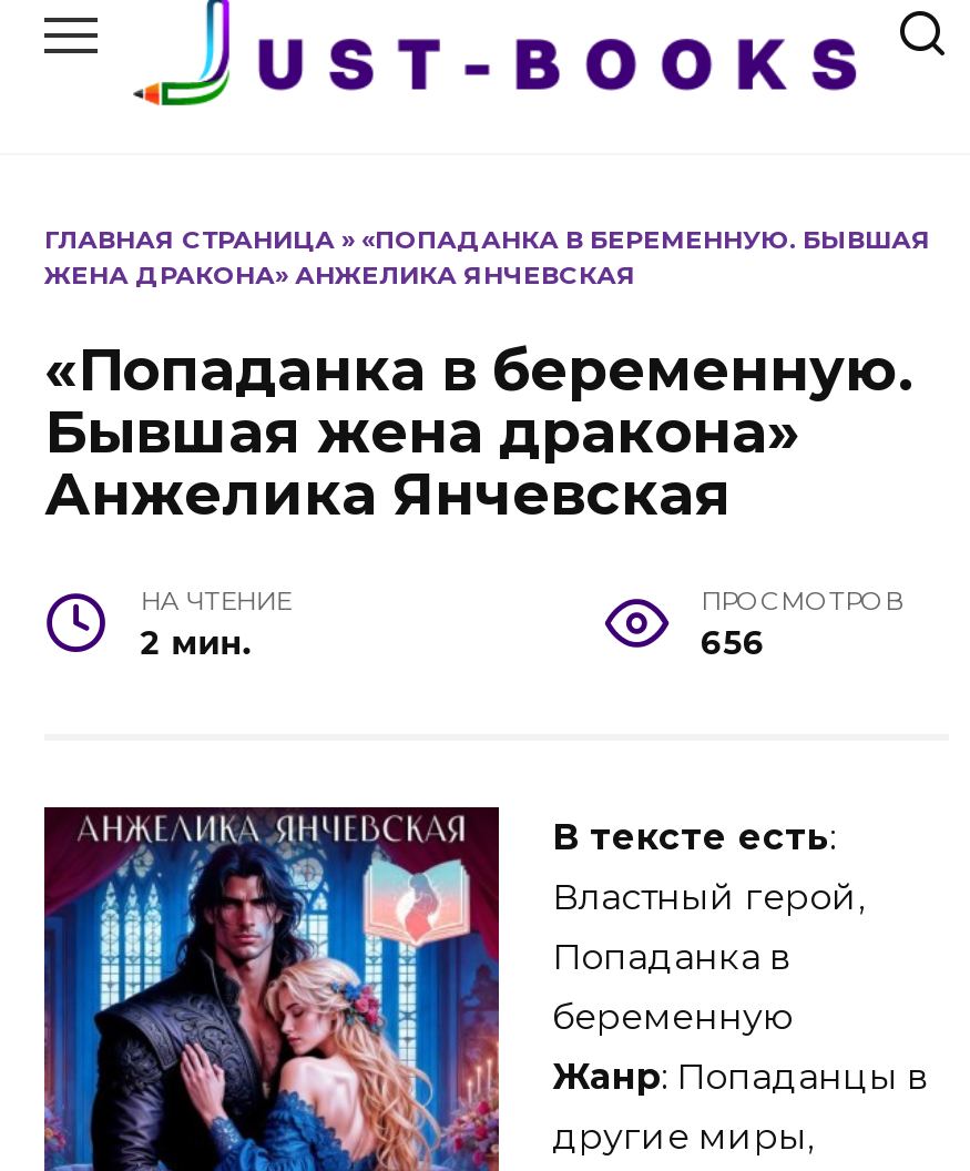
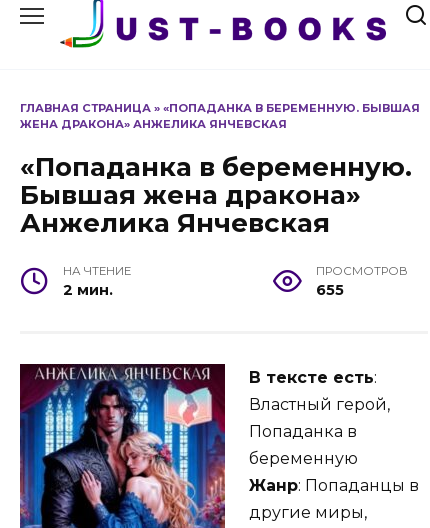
- 656
+ 655
